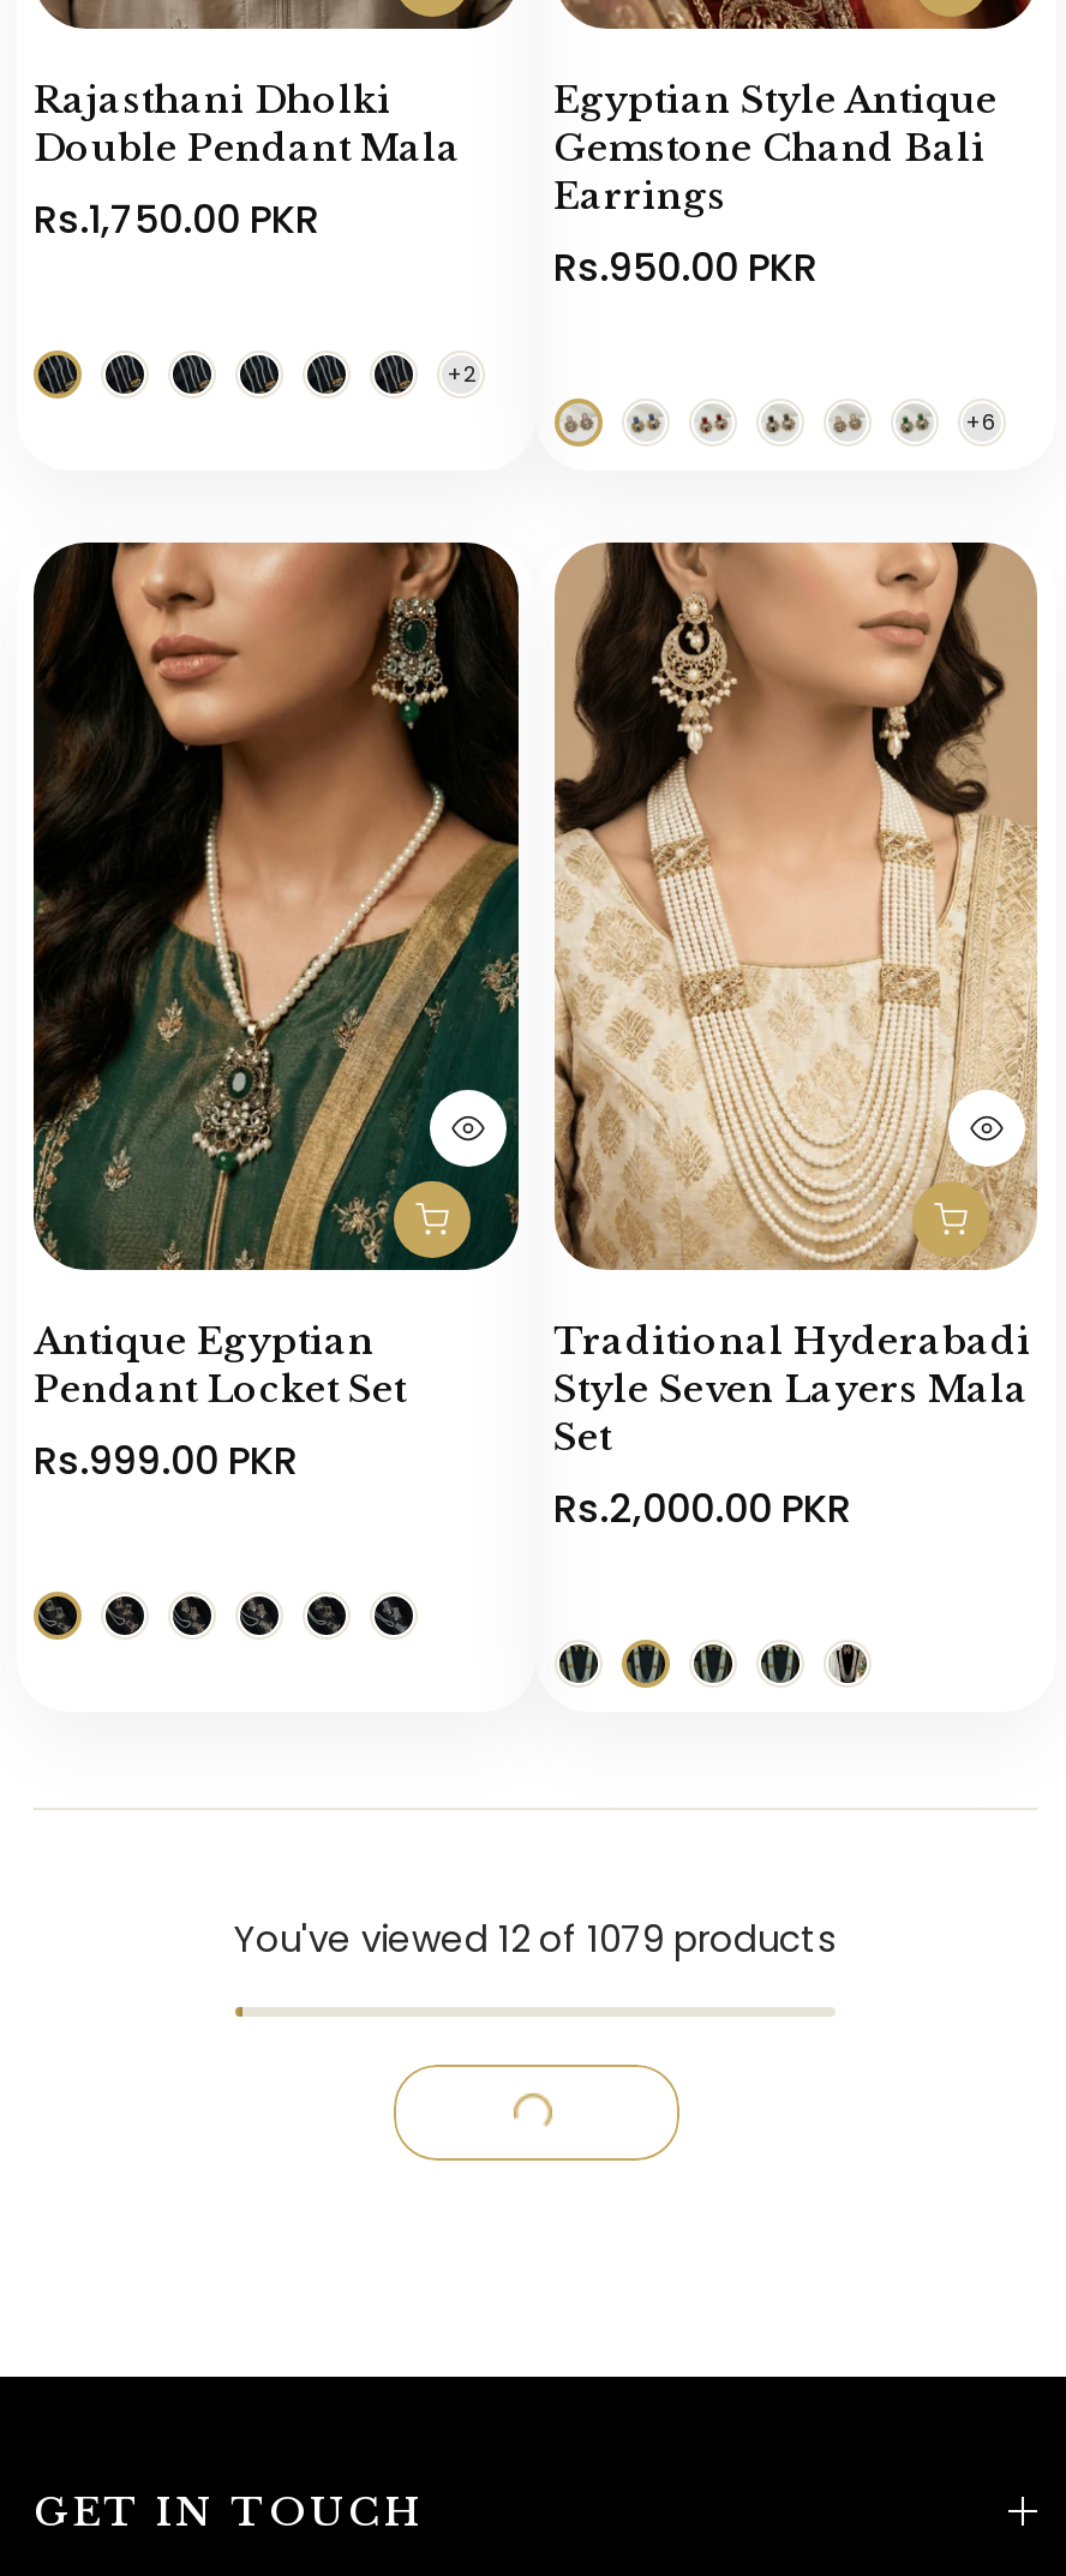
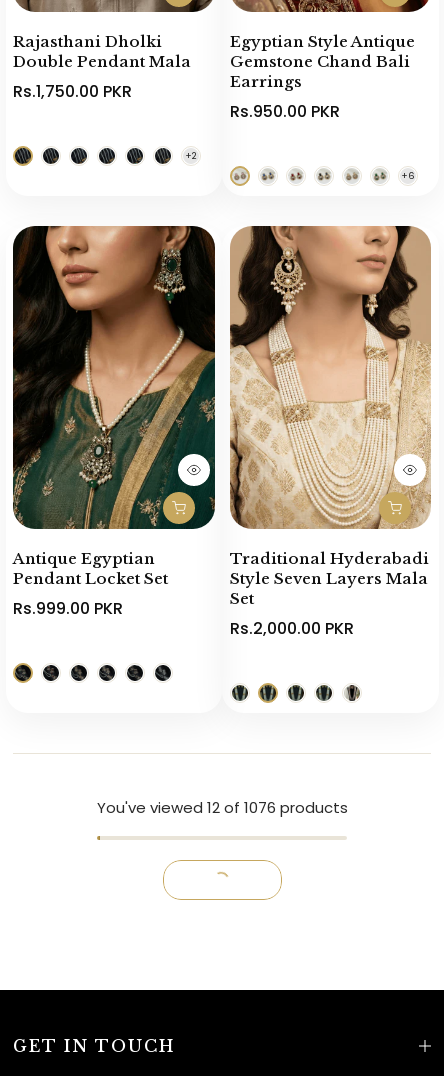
- You've viewed 12 of 1079 products
+ You've viewed 12 of 1076 products
